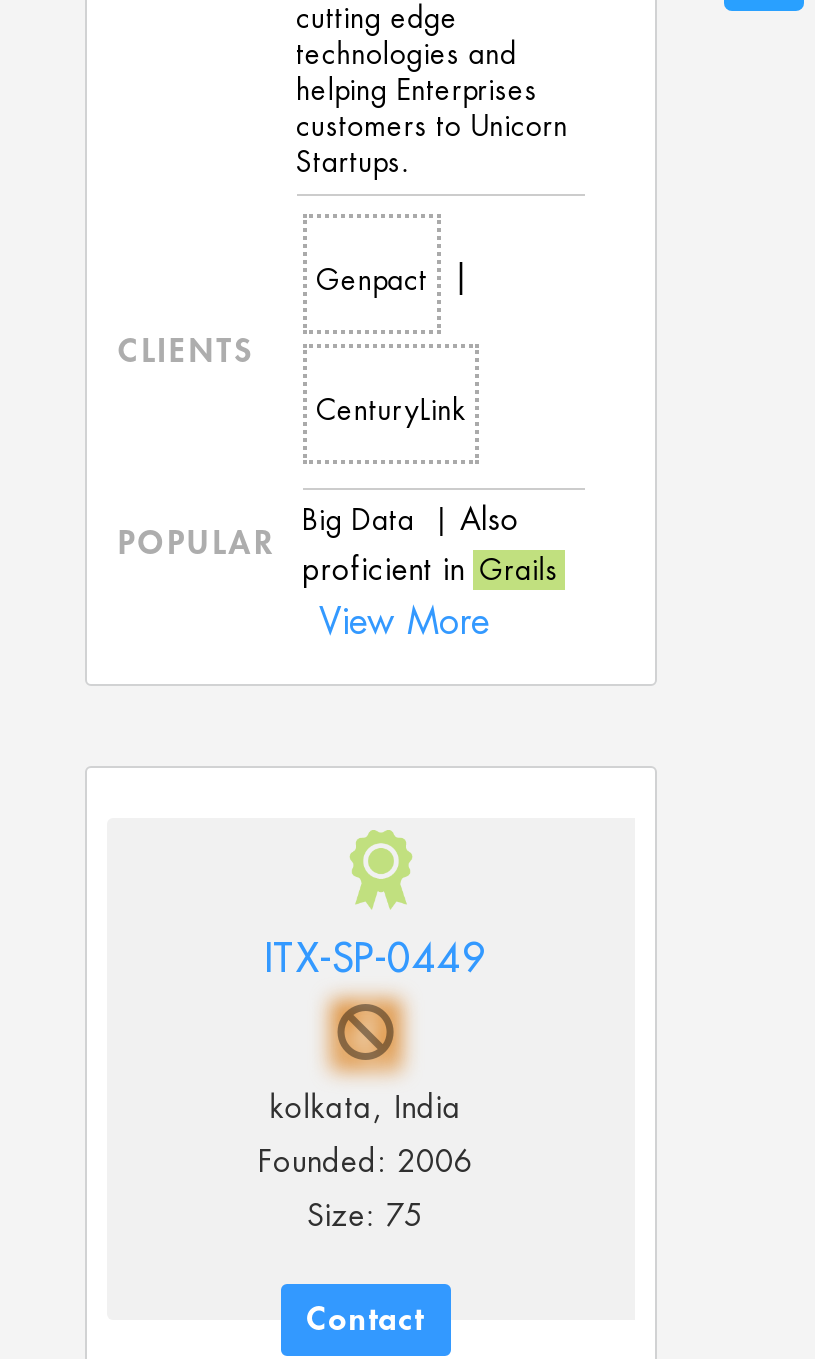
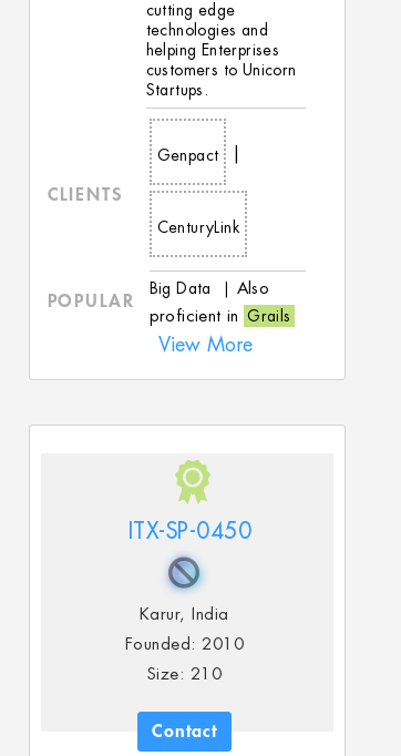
- ITX-SP-0449
+ ITX-SP-0450

- [image]
- kolkata, India
+ [image]
+ Karur, India

- Founded: 2006
+ Founded: 2010

- Size: 75
+ Size: 210
